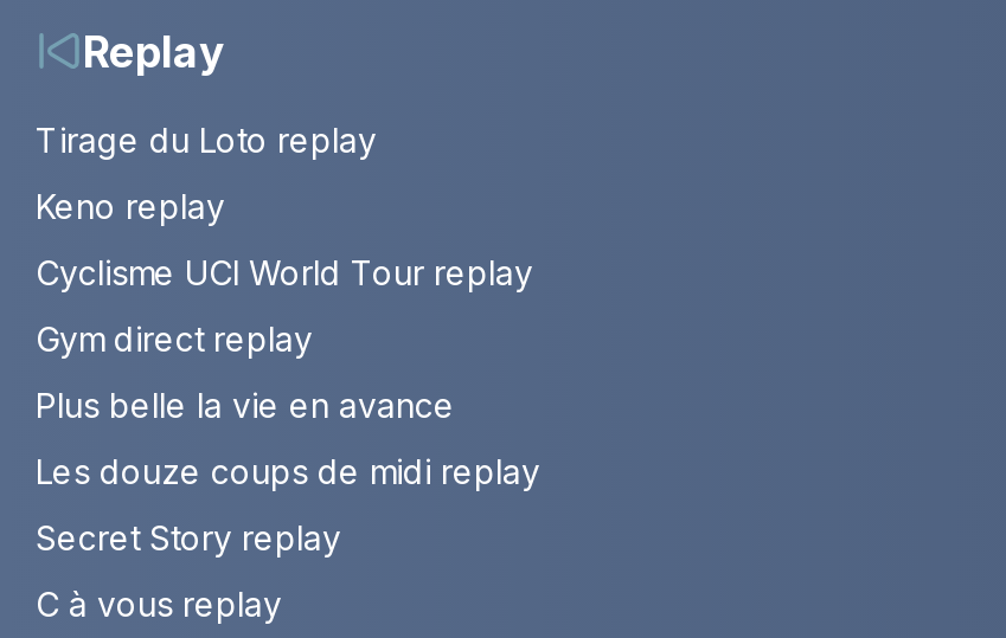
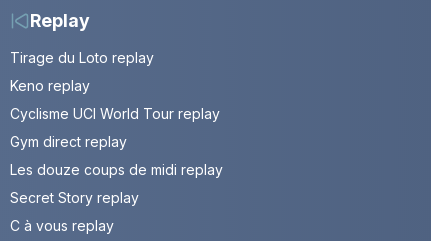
- Plus belle la vie en avance
